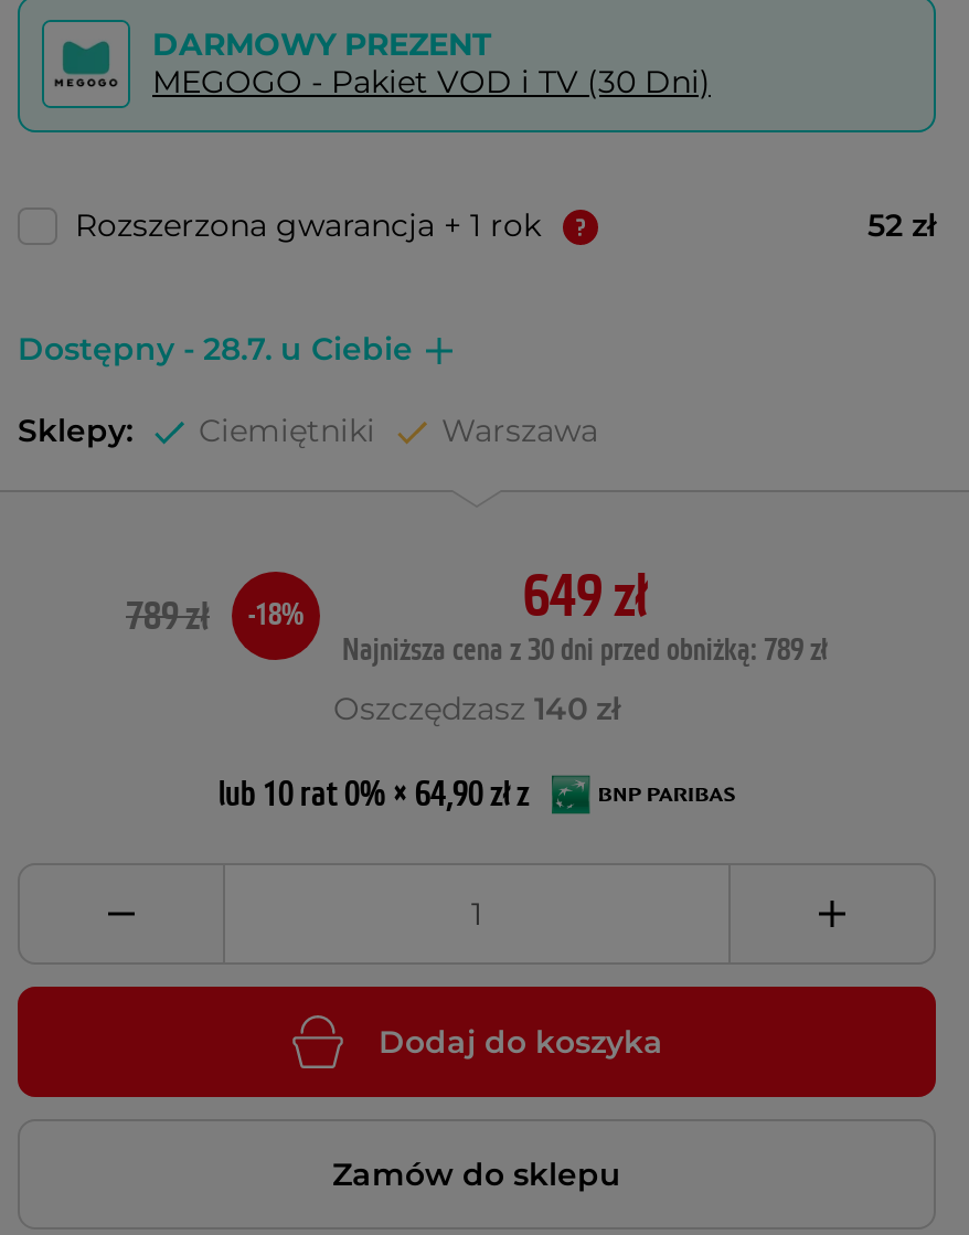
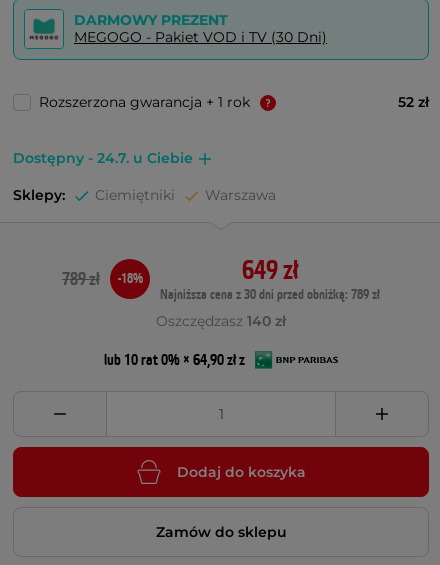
- Dostępny - 28.7. u Ciebie
+ Dostępny - 24.7. u Ciebie
